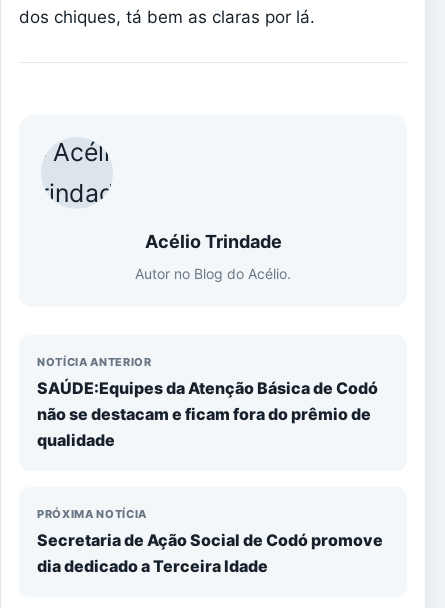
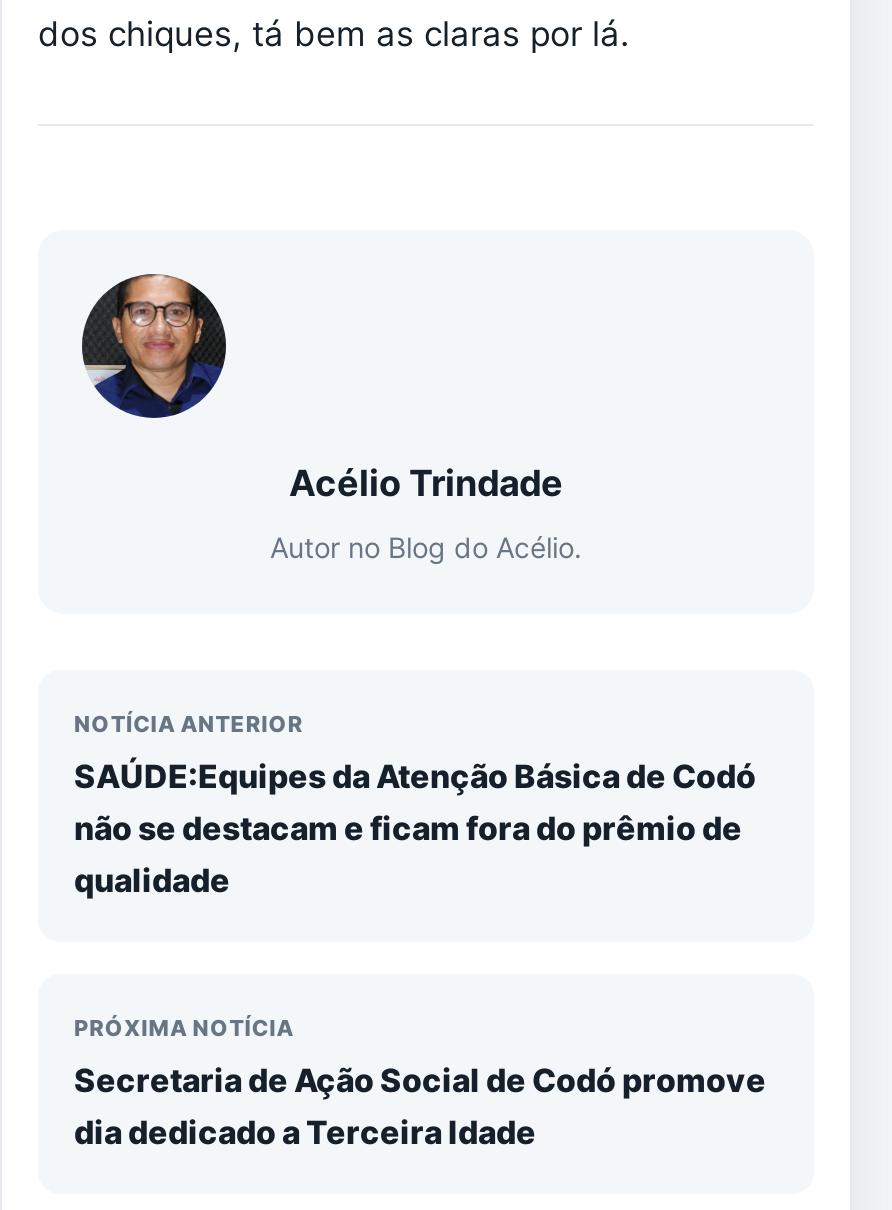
- [image]
+ [image]
